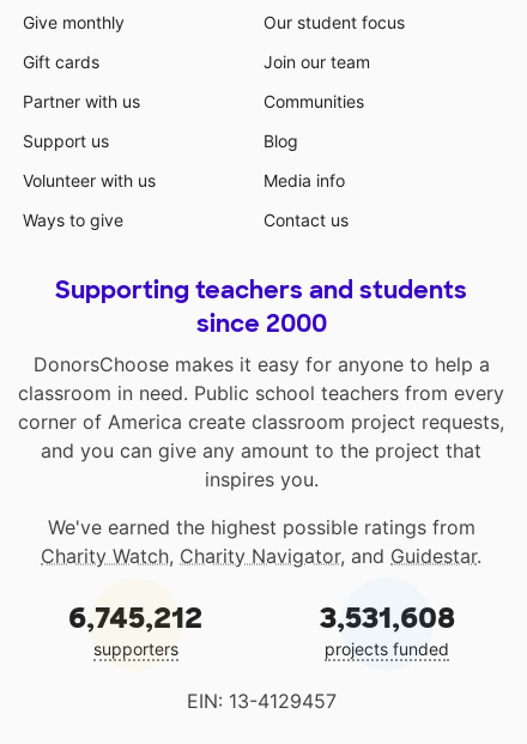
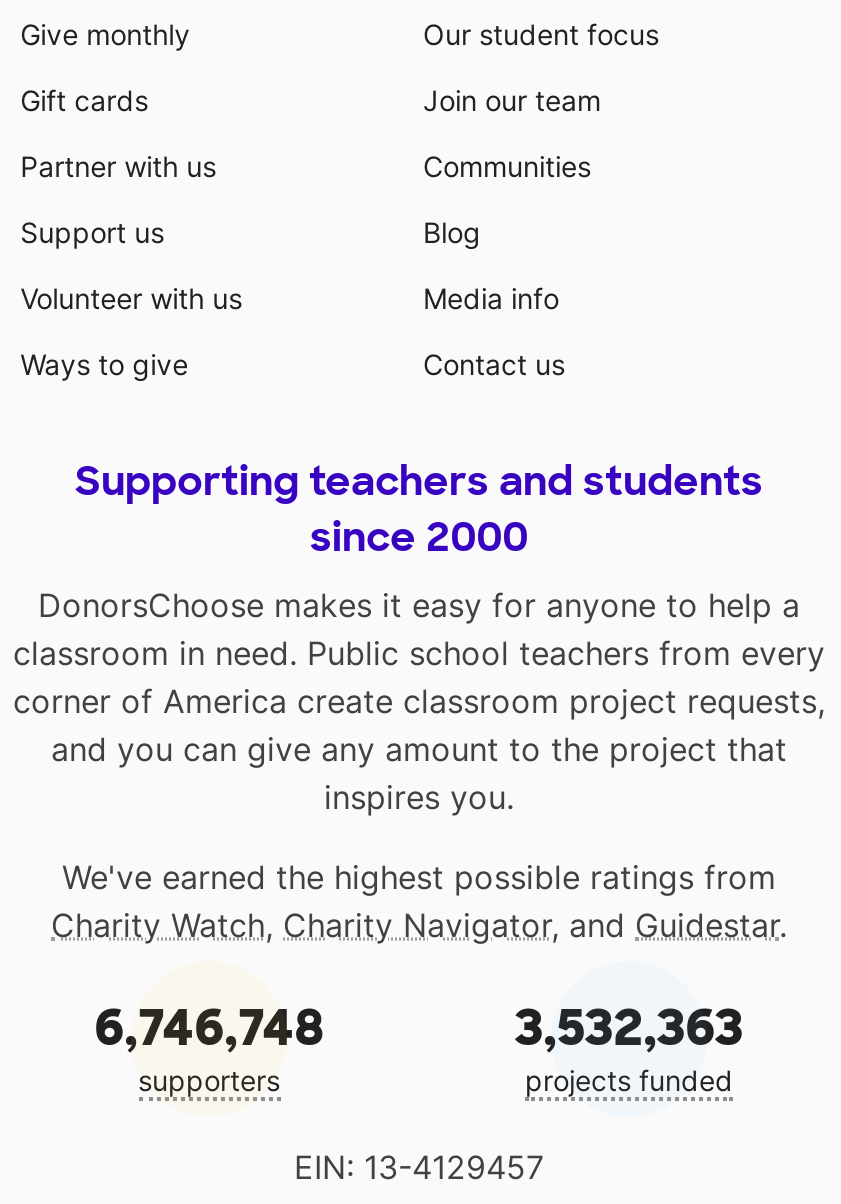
- 6,745,212
+ 6,746,748

- 3,531,608
+ 3,532,363
